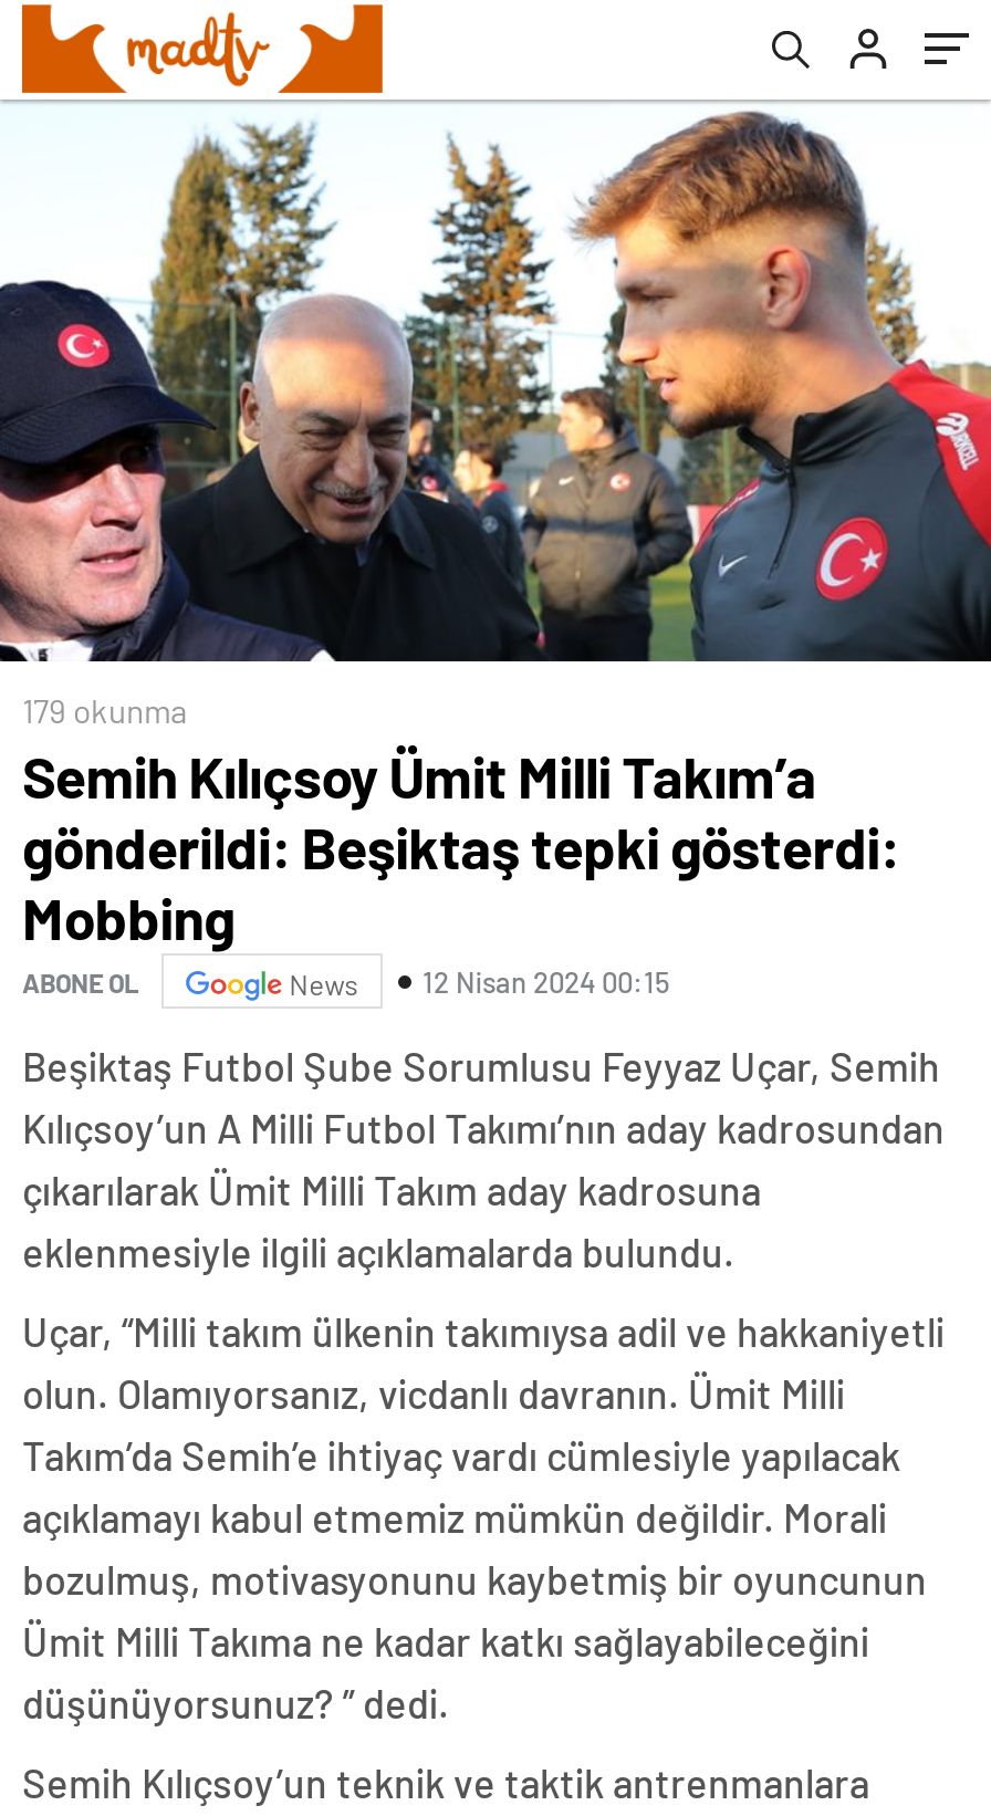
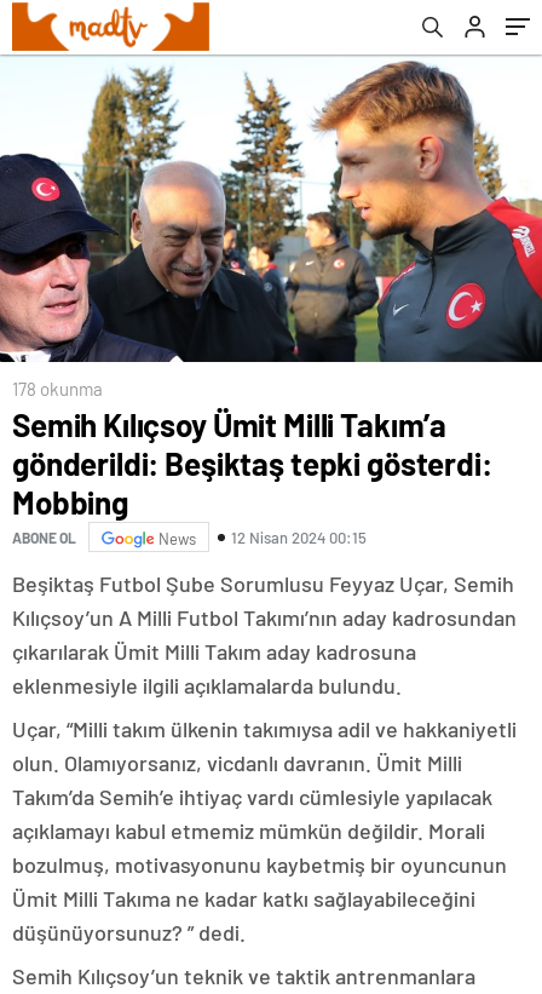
- 179 okunma
+ 178 okunma
